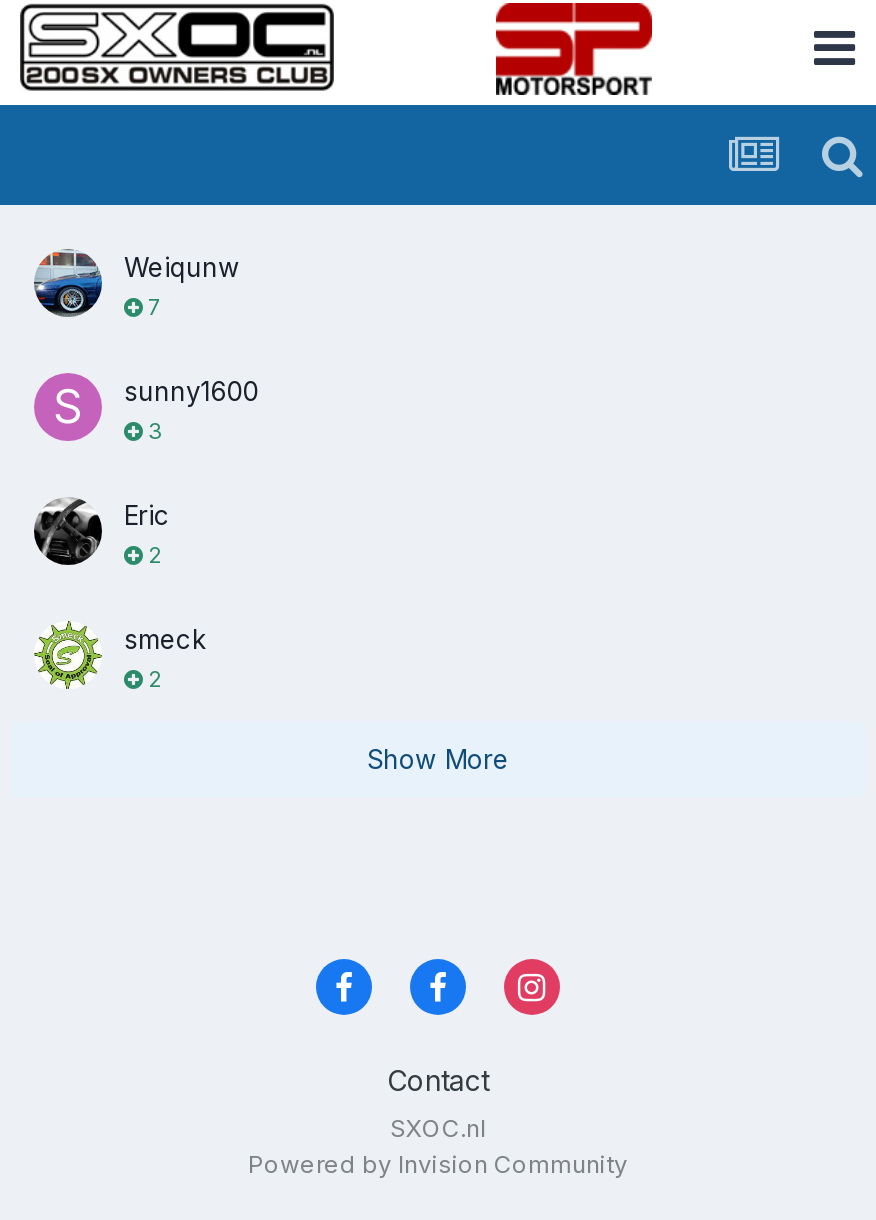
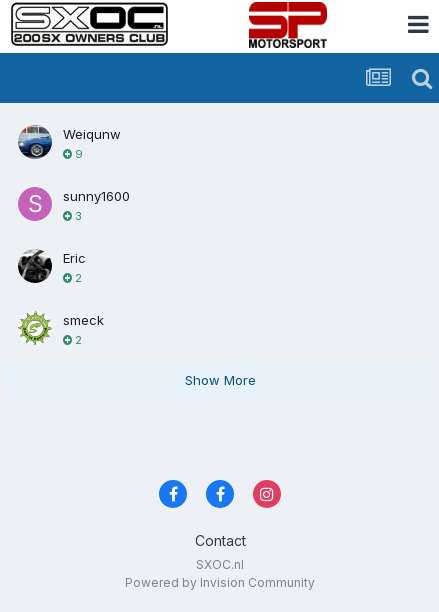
- 7
+ 9
